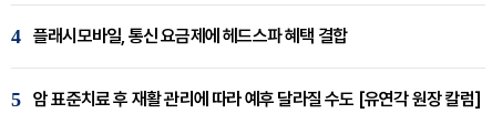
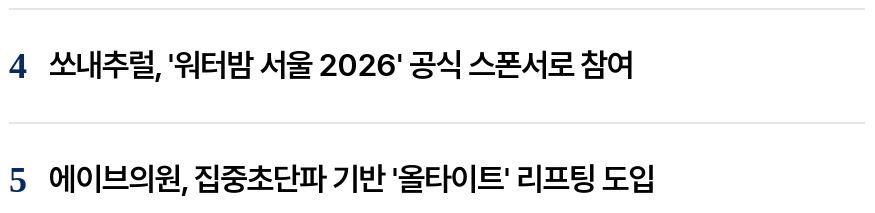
- 플래시모바일, 통신 요금제에 헤드스파 혜택 결합
+ 쏘내추럴, '워터밤 서울 2026' 공식 스폰서로 참여

- 암 표준치료 후 재활 관리에 따라 예후 달라질 수도 [유연각 원장 칼럼]
+ 에이브의원, 집중초단파 기반 '올타이트' 리프팅 도입
